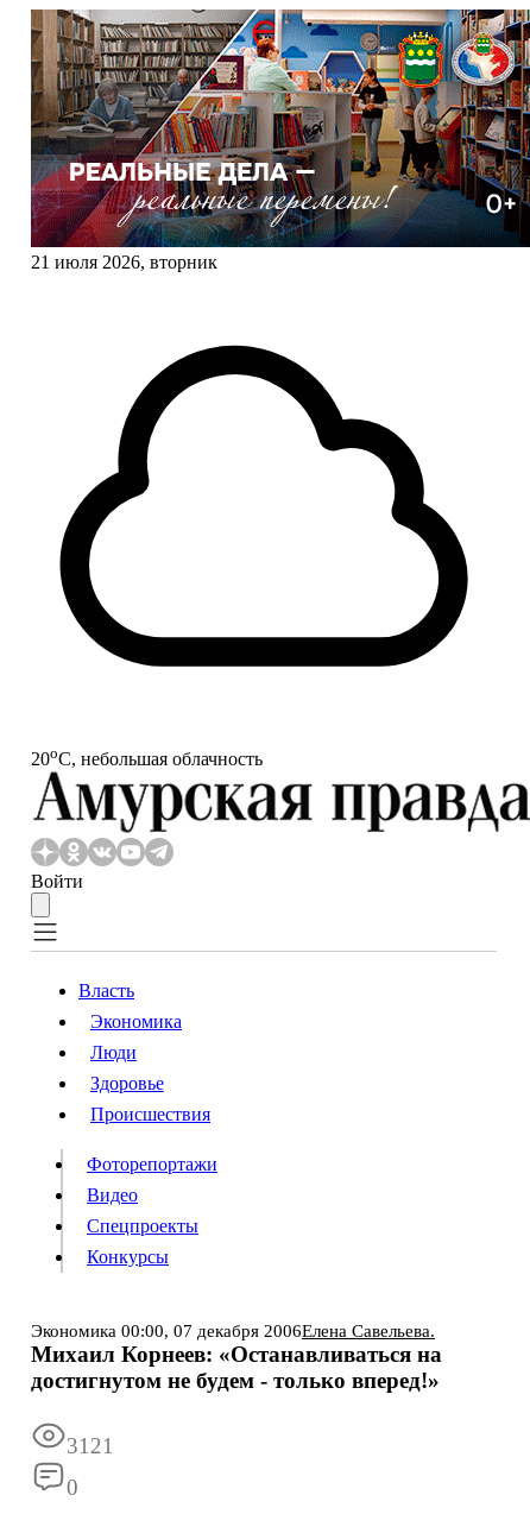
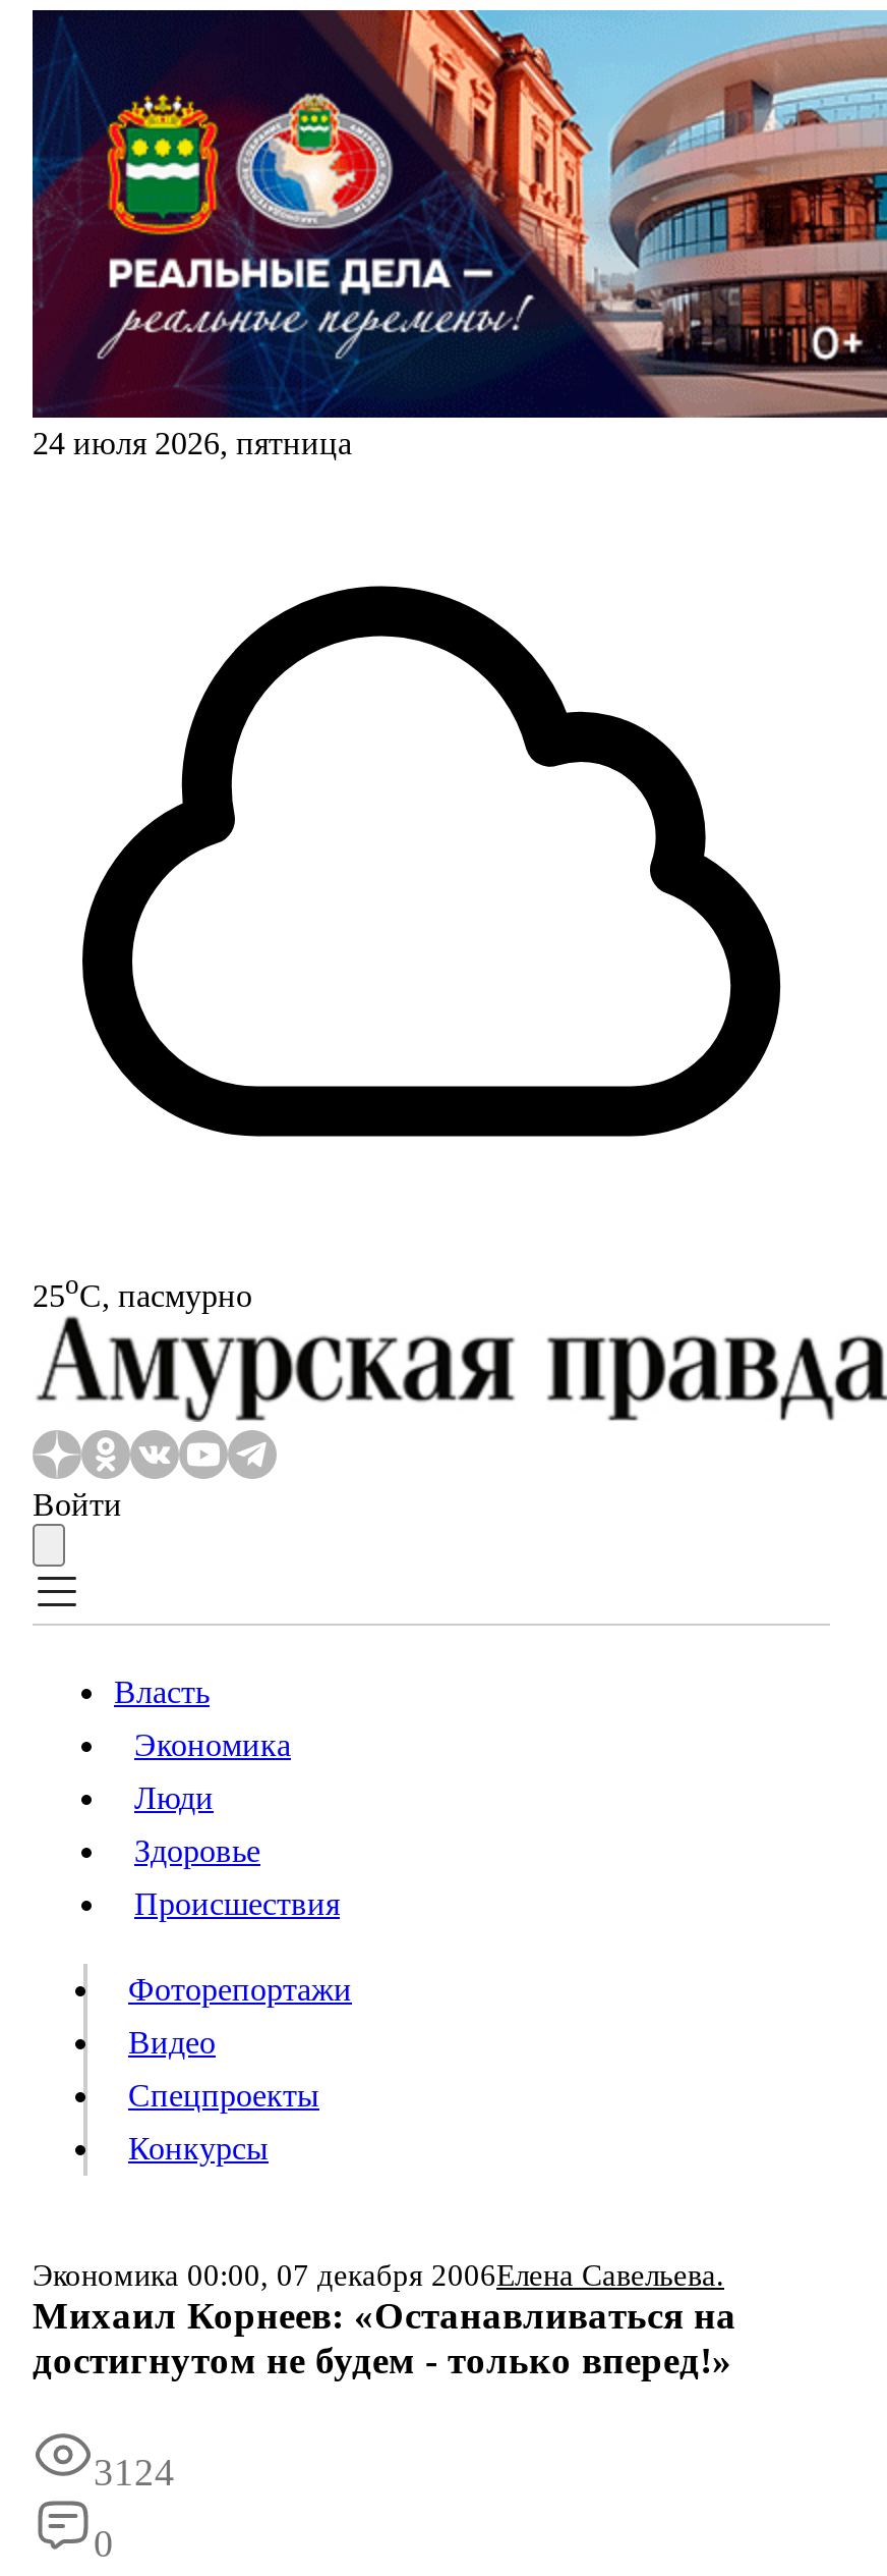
- [image]
- 21 июля 2026, вторник
+ [image]
+ 24 июля 2026, пятница

- 20oС, небольшая облачность
+ 25oС, пасмурно

- 3121
+ 3124
